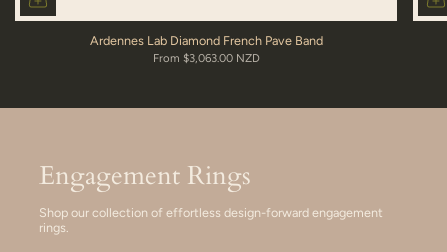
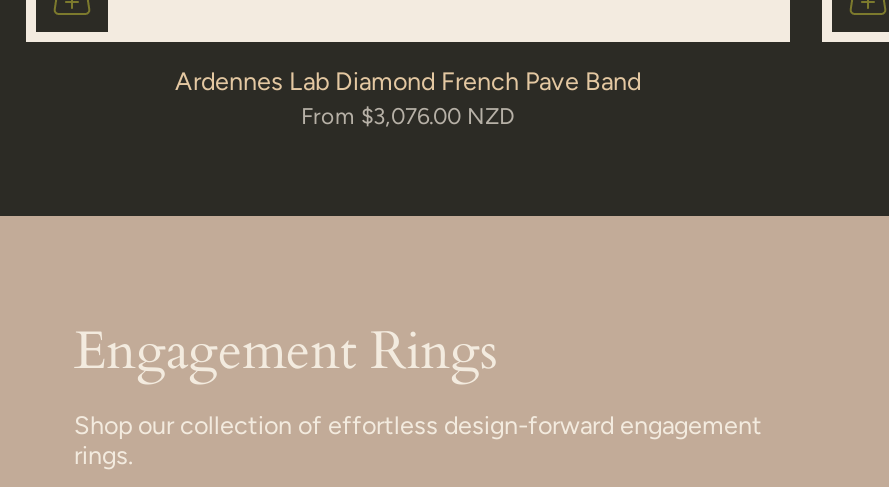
- From $3,063.00 NZD
+ From $3,076.00 NZD
